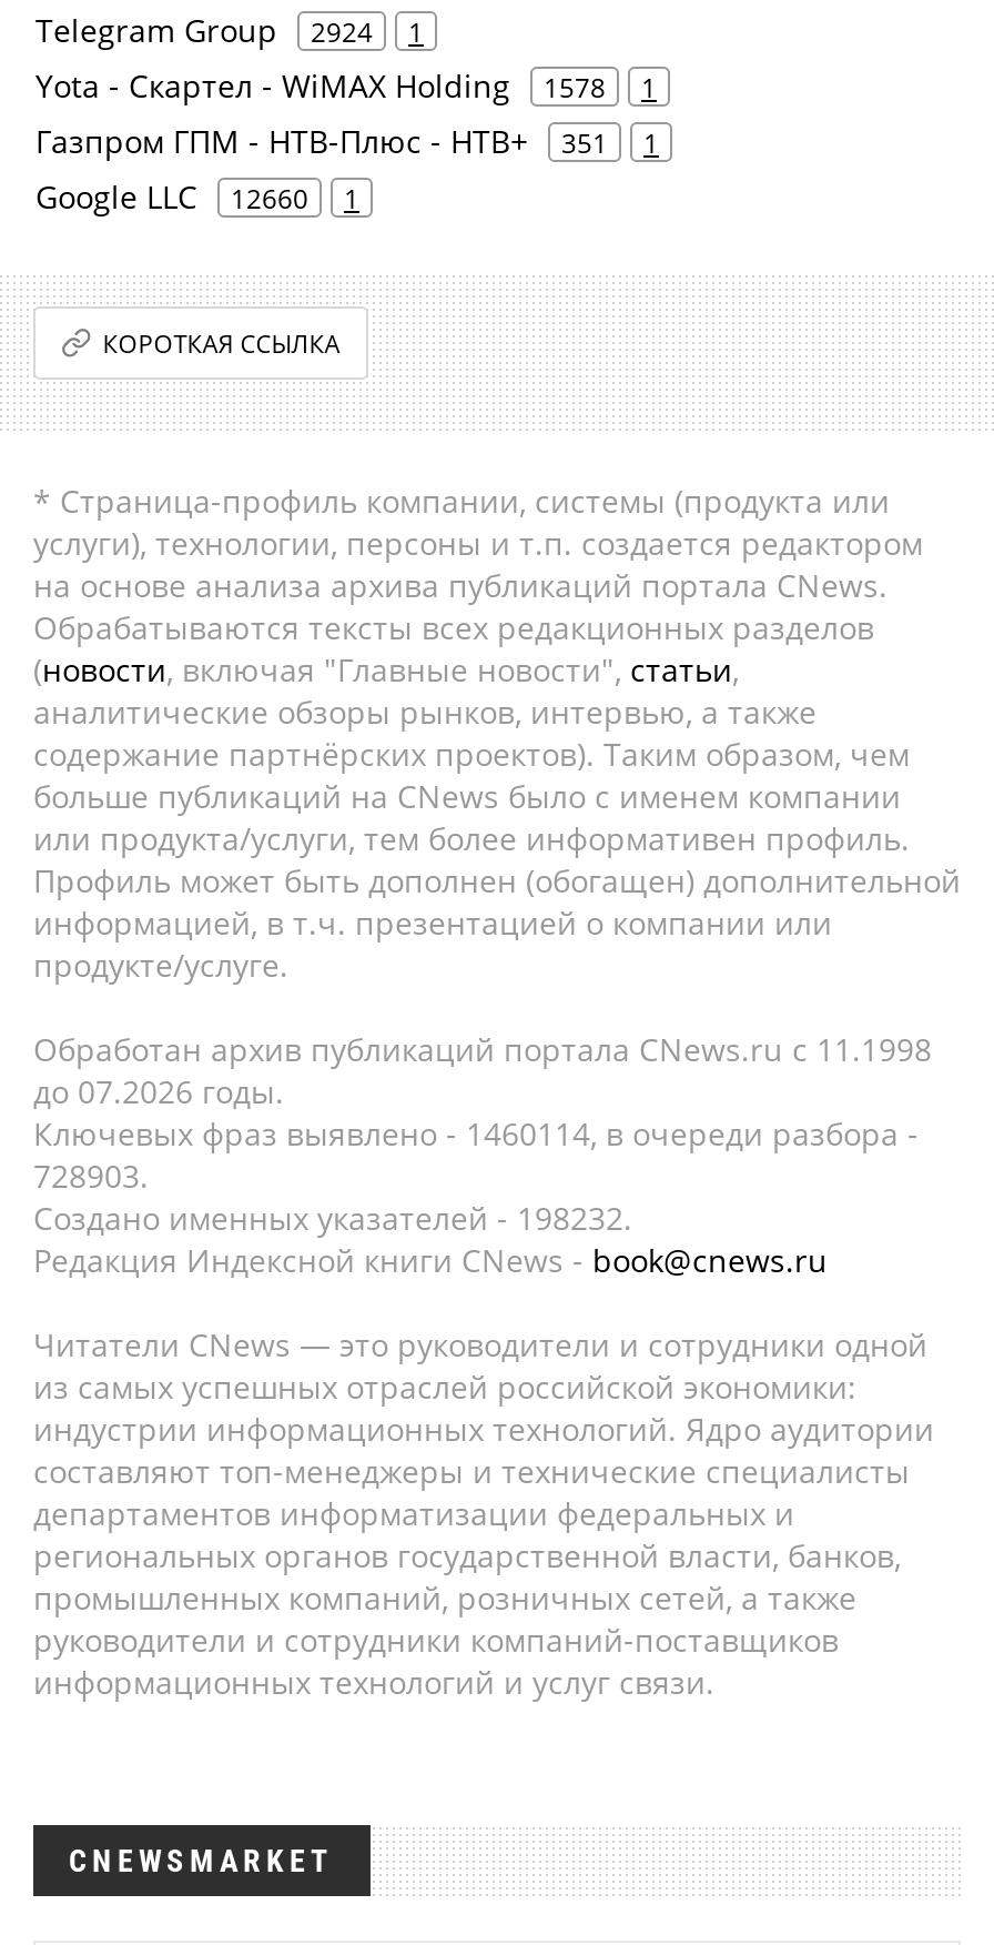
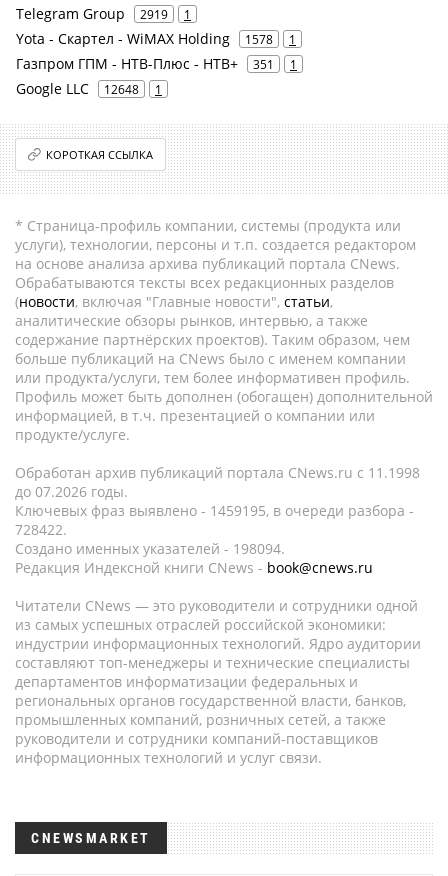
- Telegram Group 2924 1
+ Telegram Group 2919 1

- Google LLC 12660 1
+ Google LLC 12648 1

- Ключевых фраз выявлено - 1460114, в очереди разбора -
+ Ключевых фраз выявлено - 1459195, в очереди разбора -

- 728903.
+ 728422.

- Создано именных указателей - 198232.
+ Создано именных указателей - 198094.
